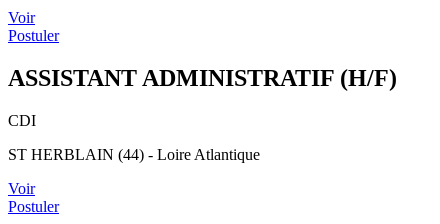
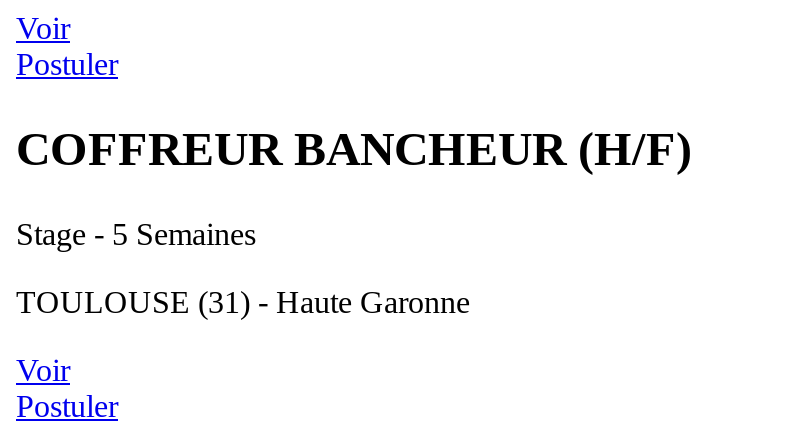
- ASSISTANT ADMINISTRATIF (H/F)
+ COFFREUR BANCHEUR (H/F)

- CDI
+ Stage - 5 Semaines

- ST HERBLAIN (44) - Loire Atlantique
+ TOULOUSE (31) - Haute Garonne
